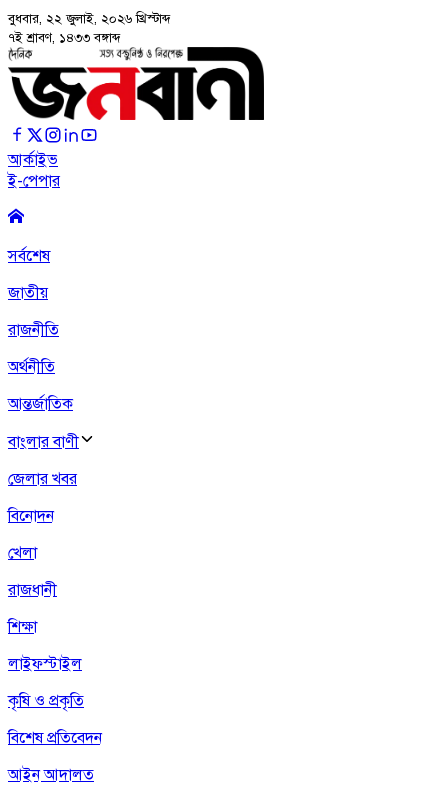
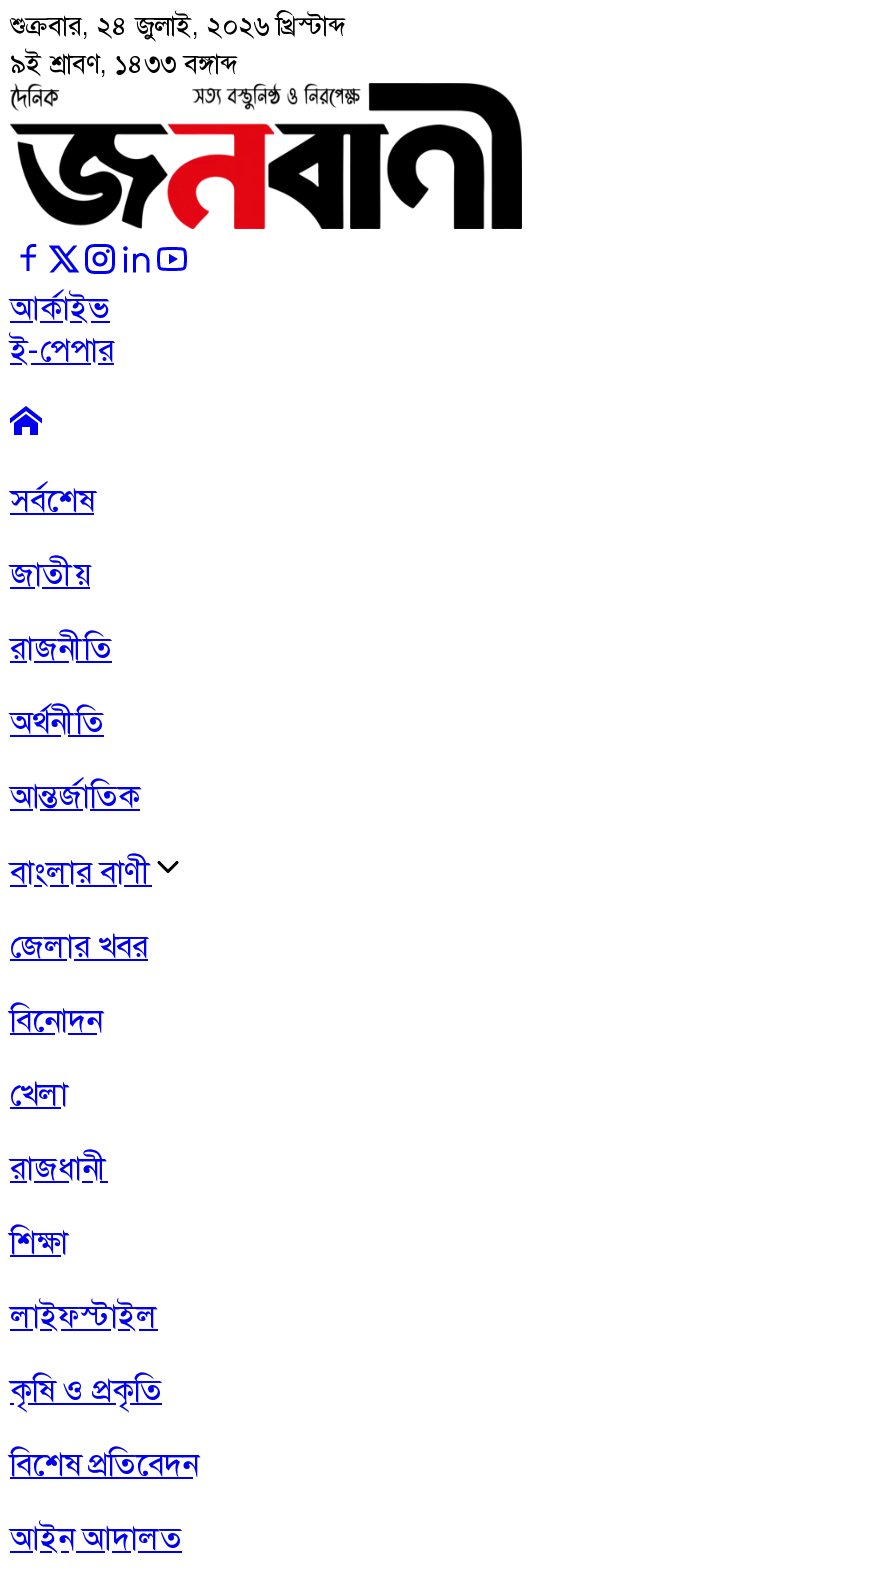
- বুধবার, ২২ জুলাই, ২০২৬ খ্রিস্টাব্দ
+ শুক্রবার, ২৪ জুলাই, ২০২৬ খ্রিস্টাব্দ

- ৭ই শ্রাবণ, ১৪৩৩ বঙ্গাব্দ
+ ৯ই শ্রাবণ, ১৪৩৩ বঙ্গাব্দ
